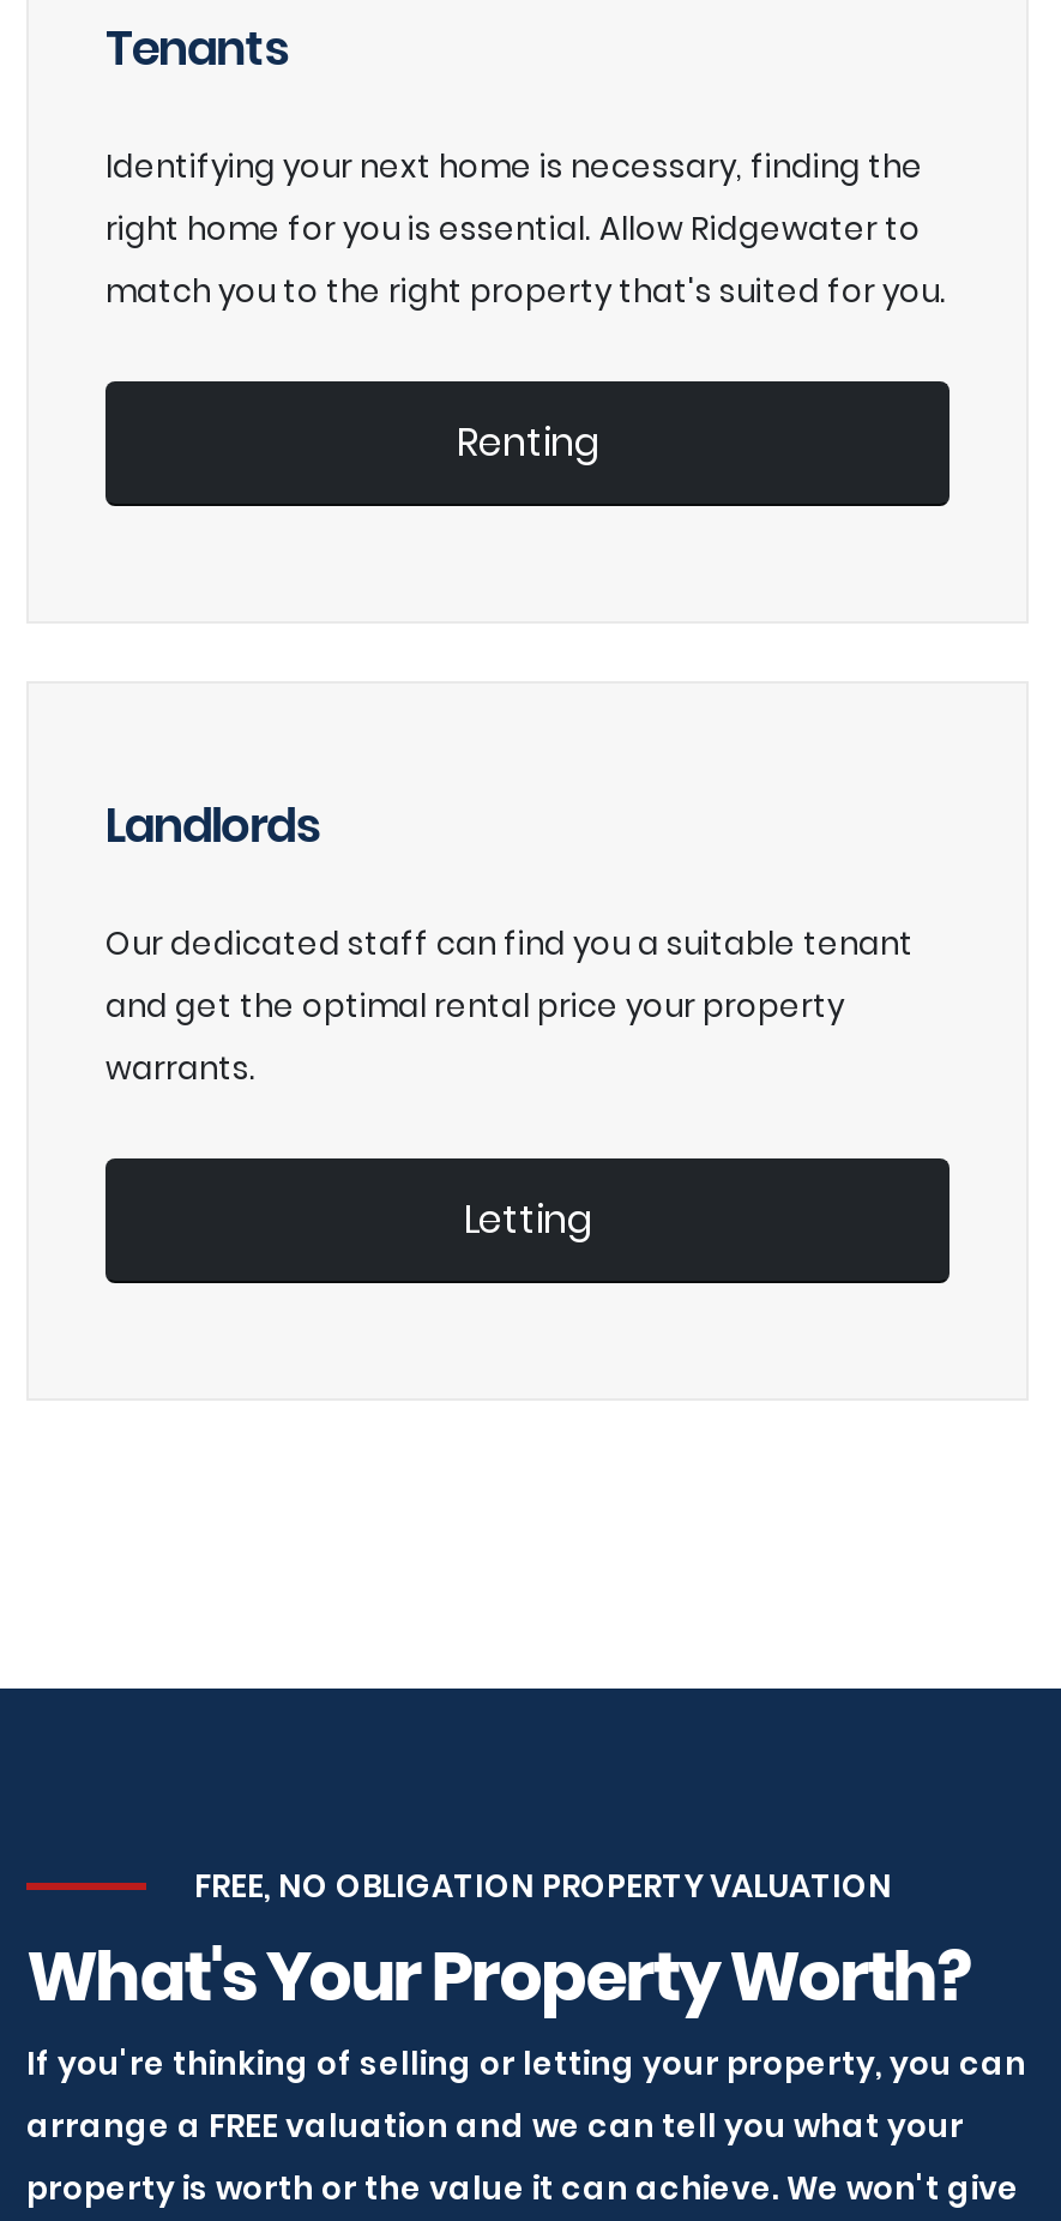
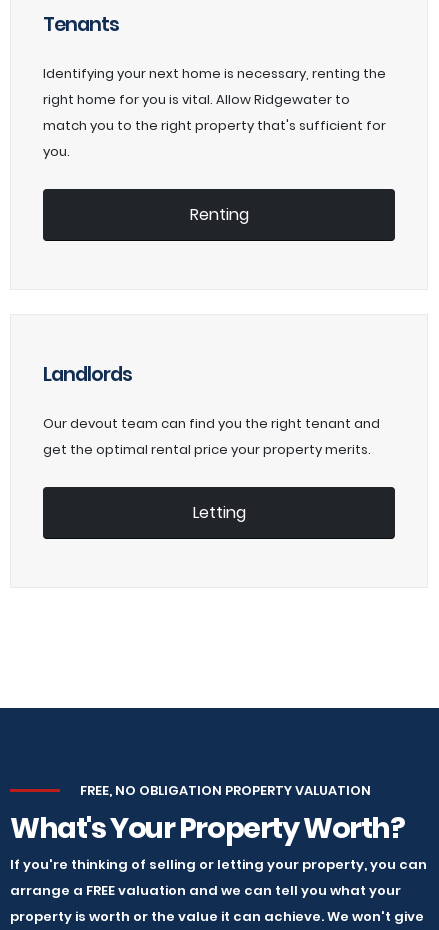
- Identifying your next home is necessary, finding the
- right home for you is essential. Allow Ridgewater to
- match you to the right property that's suited for you.
+ Identifying your next home is necessary, renting the
+ right home for you is vital. Allow Ridgewater to
+ match you to the right property that's sufficient for
+ you.

moved down: Renting | Landlords

- Our dedicated staff can find you a suitable tenant
- and get the optimal rental price your property
- warrants.
+ Our devout team can find you the right tenant and
+ get the optimal rental price your property merits.
